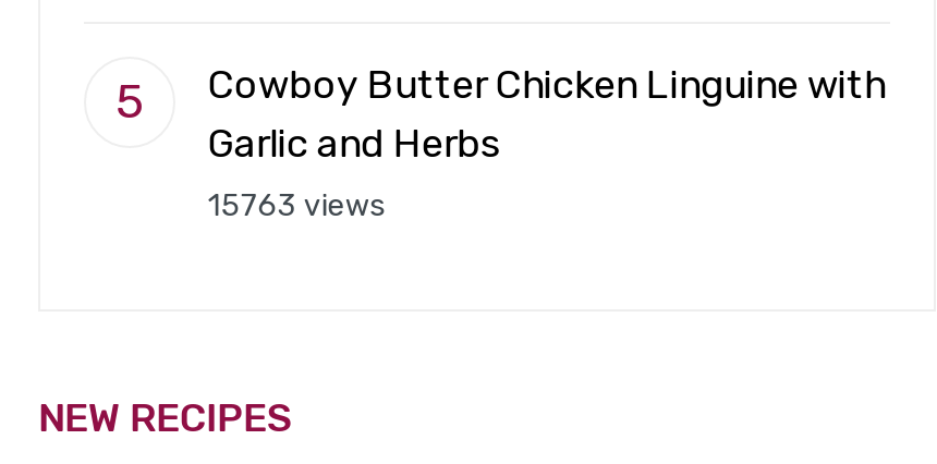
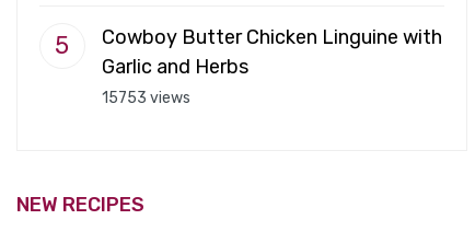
- 15763 views
+ 15753 views
